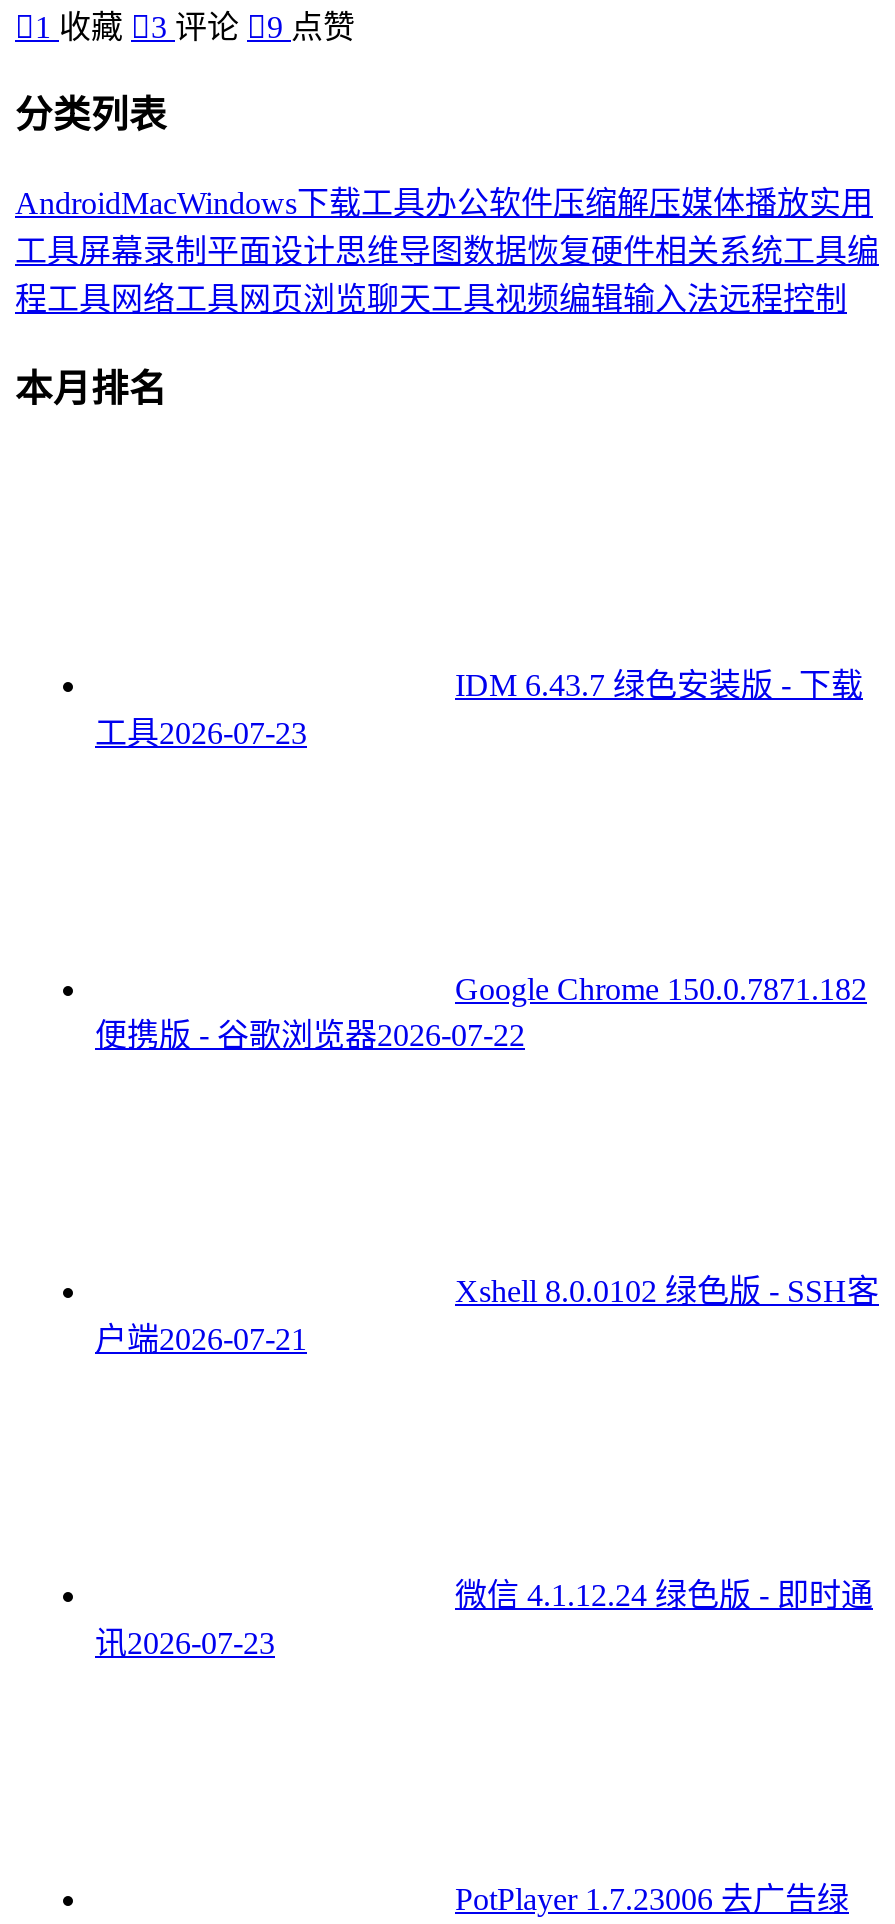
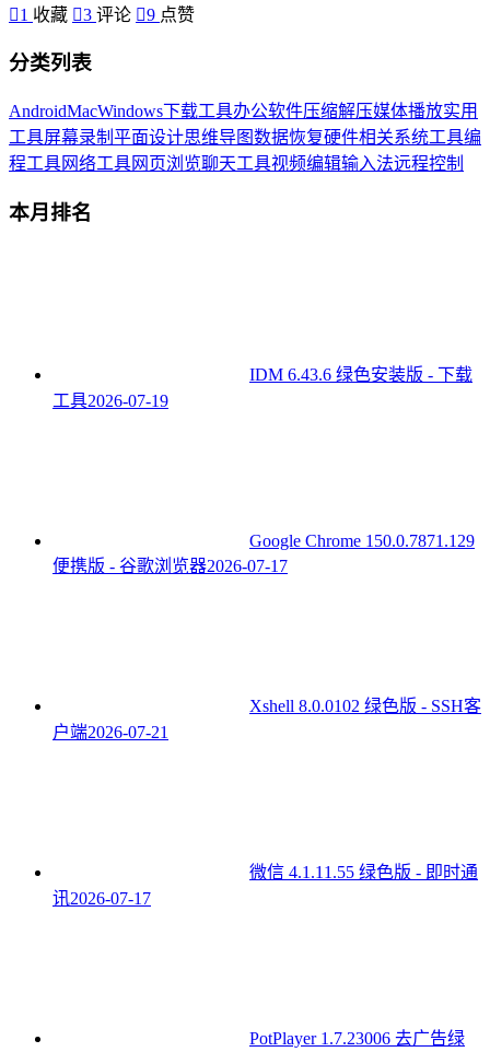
- IDM 6.43.7 绿色安装版 - 下载
+ IDM 6.43.6 绿色安装版 - 下载

- 工具2026-07-23
+ 工具2026-07-19

- Google Chrome 150.0.7871.182
+ Google Chrome 150.0.7871.129

- 便携版 - 谷歌浏览器2026-07-22
+ 便携版 - 谷歌浏览器2026-07-17

- 微信 4.1.12.24 绿色版 - 即时通
+ 微信 4.1.11.55 绿色版 - 即时通

- 讯2026-07-23
+ 讯2026-07-17
